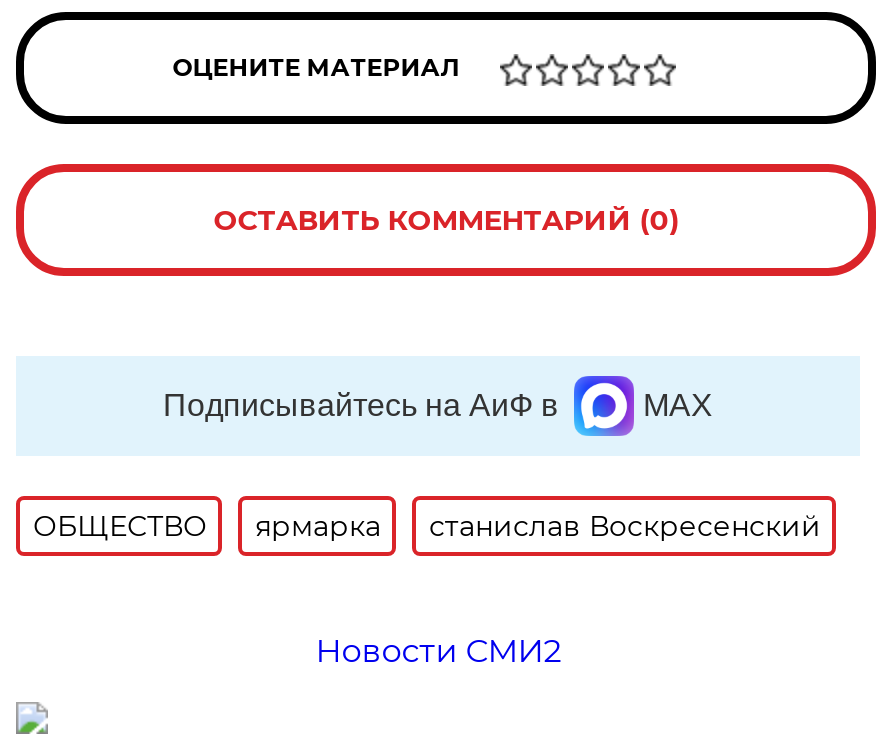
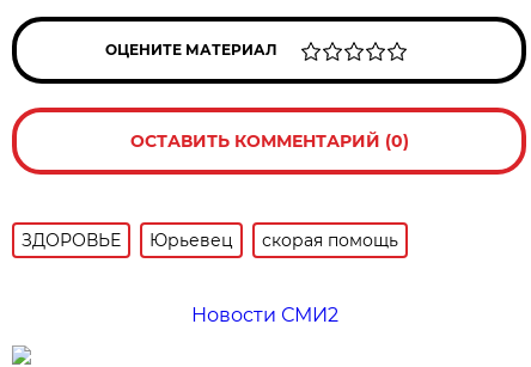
- Подписывайтесь на АиФ в
- MAX
- ОБЩЕСТВО
- ярмарка
- станислав Воскресенский
+ ЗДОРОВЬЕ
+ Юрьевец
+ скорая помощь
